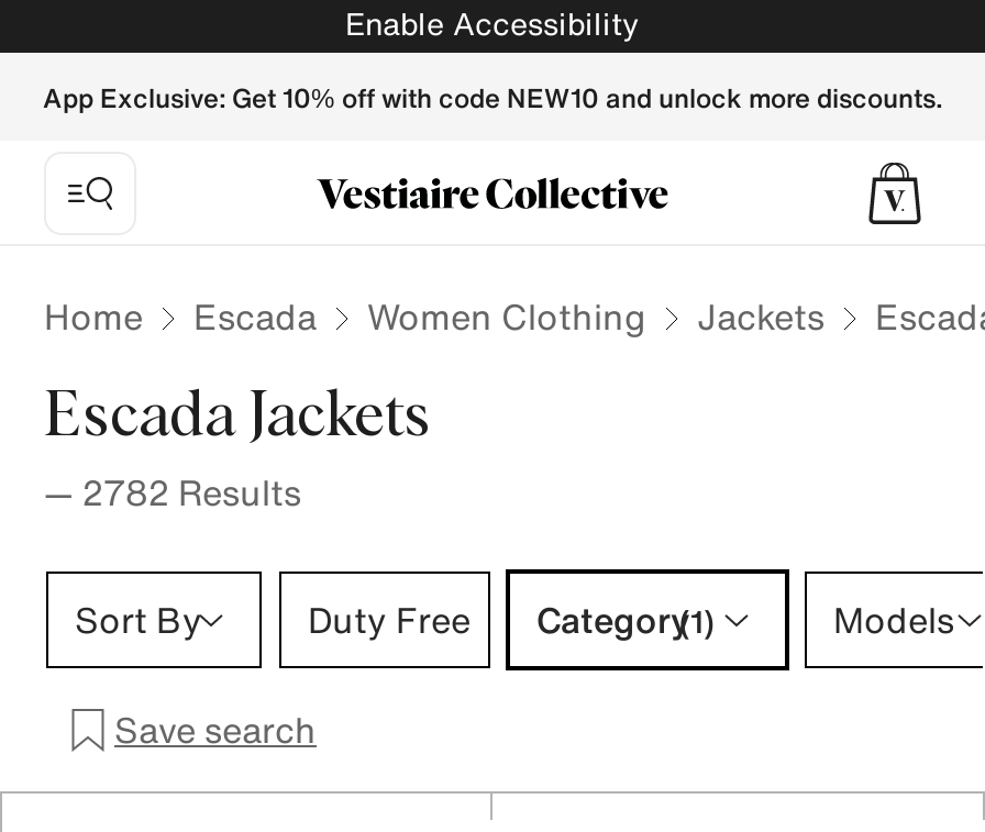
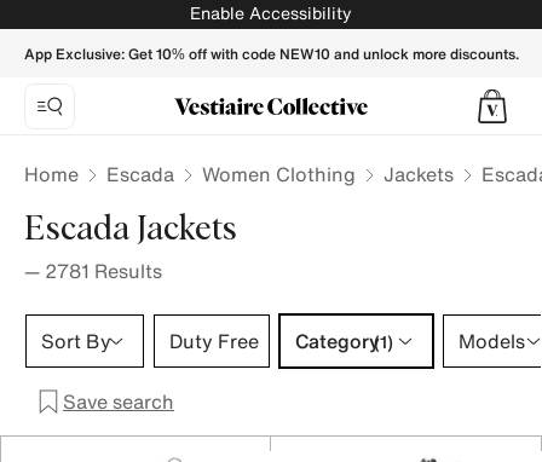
- — 2782 Results
+ — 2781 Results
